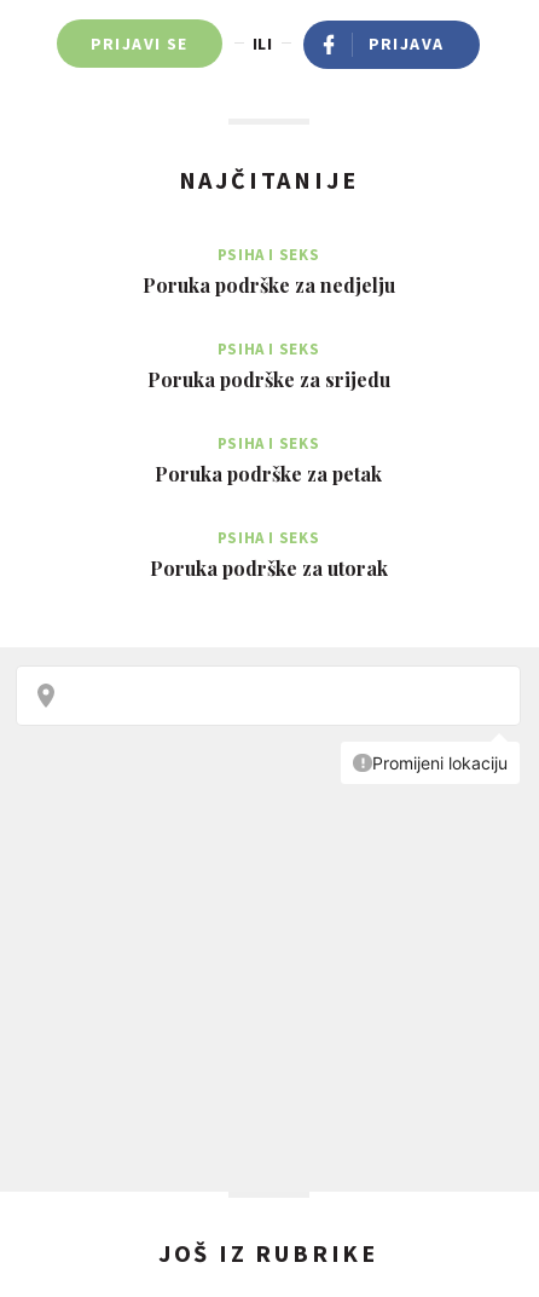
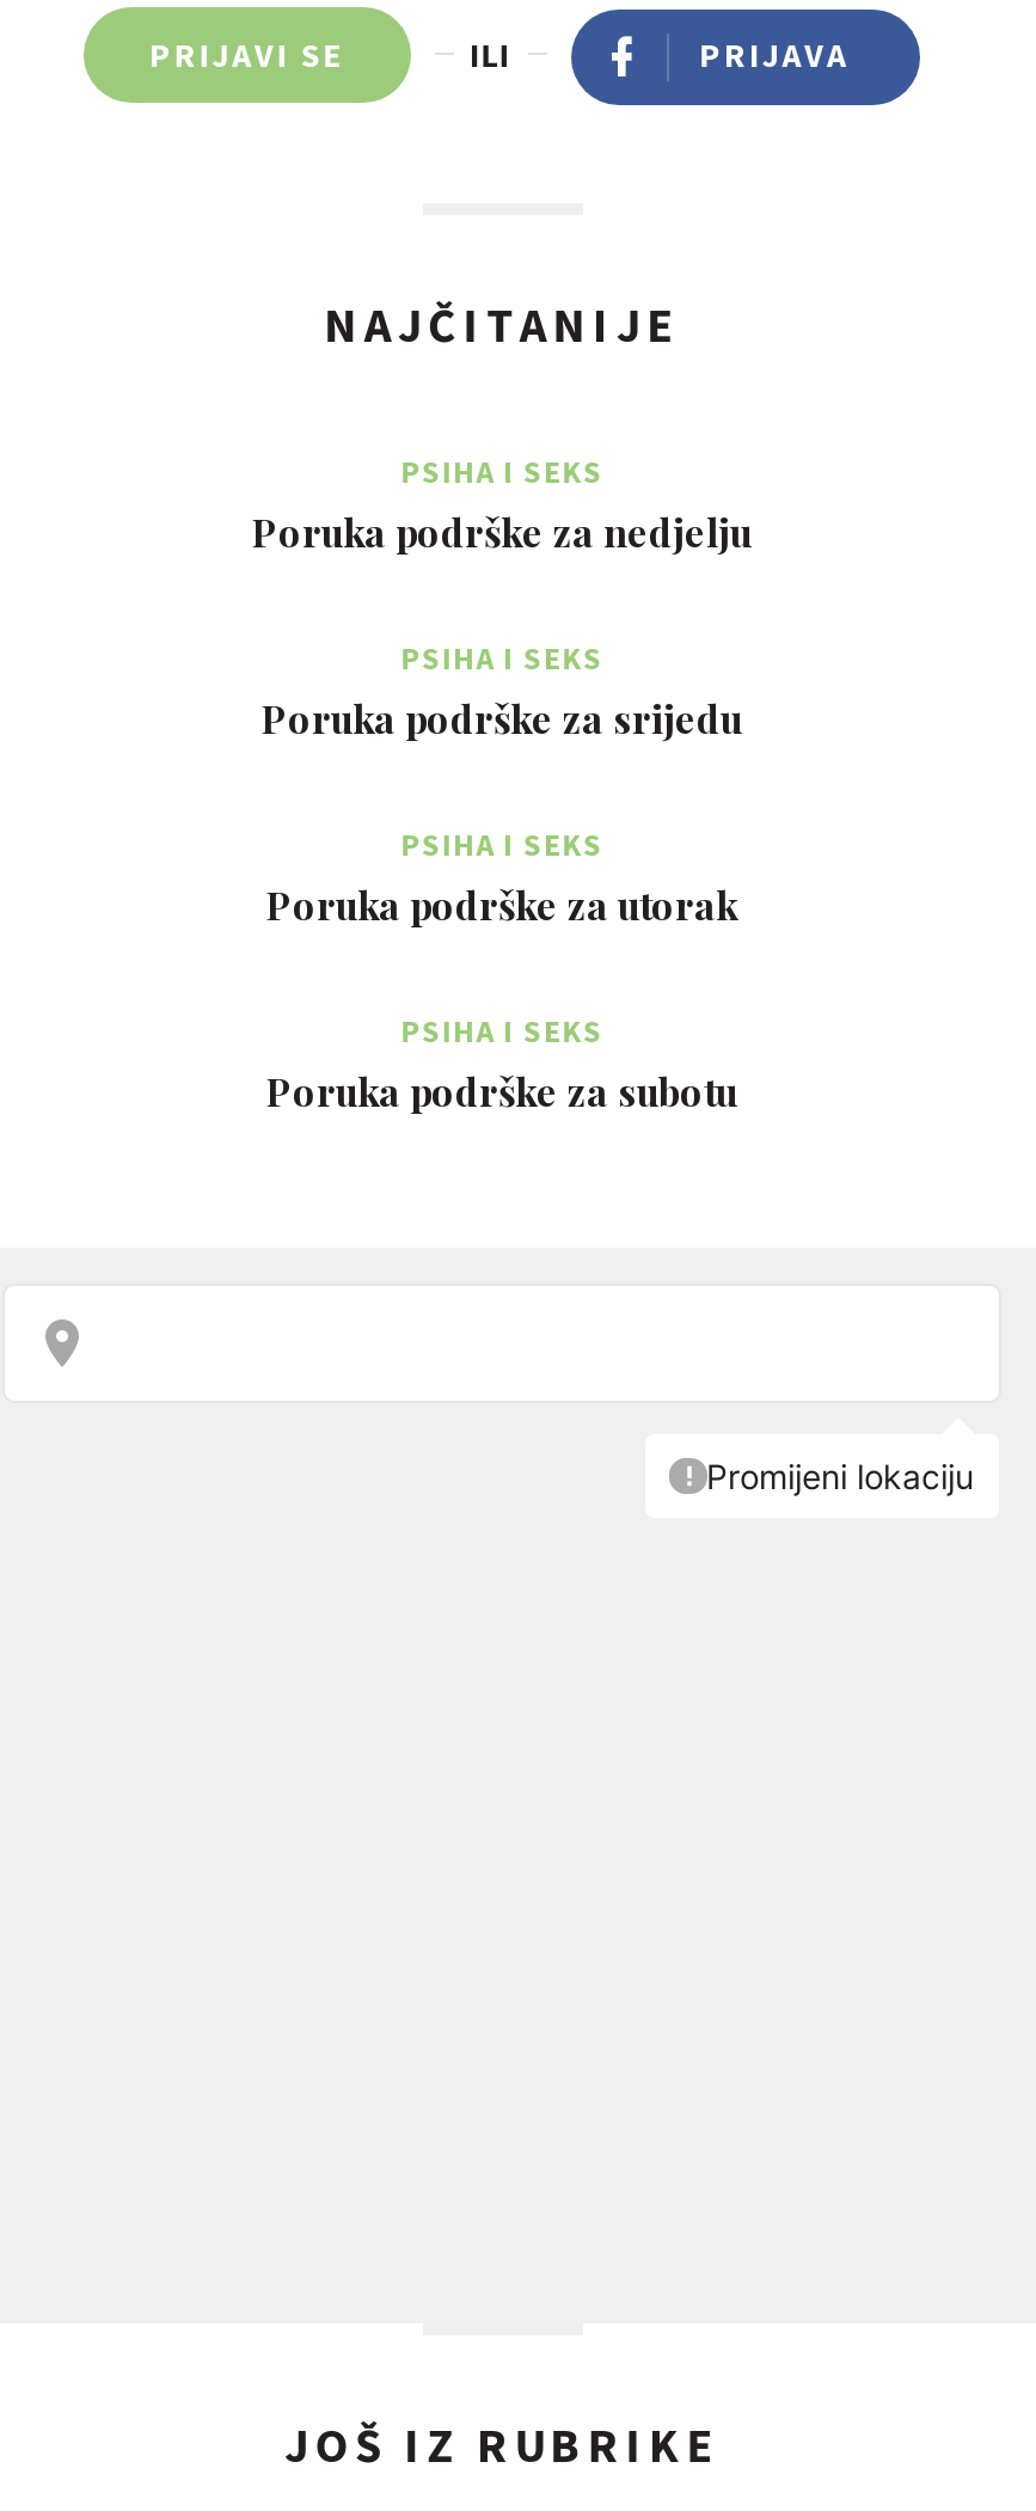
- Poruka podrške za petak

moved up: Poruka podrške za utorak

+ Poruka podrške za subotu
